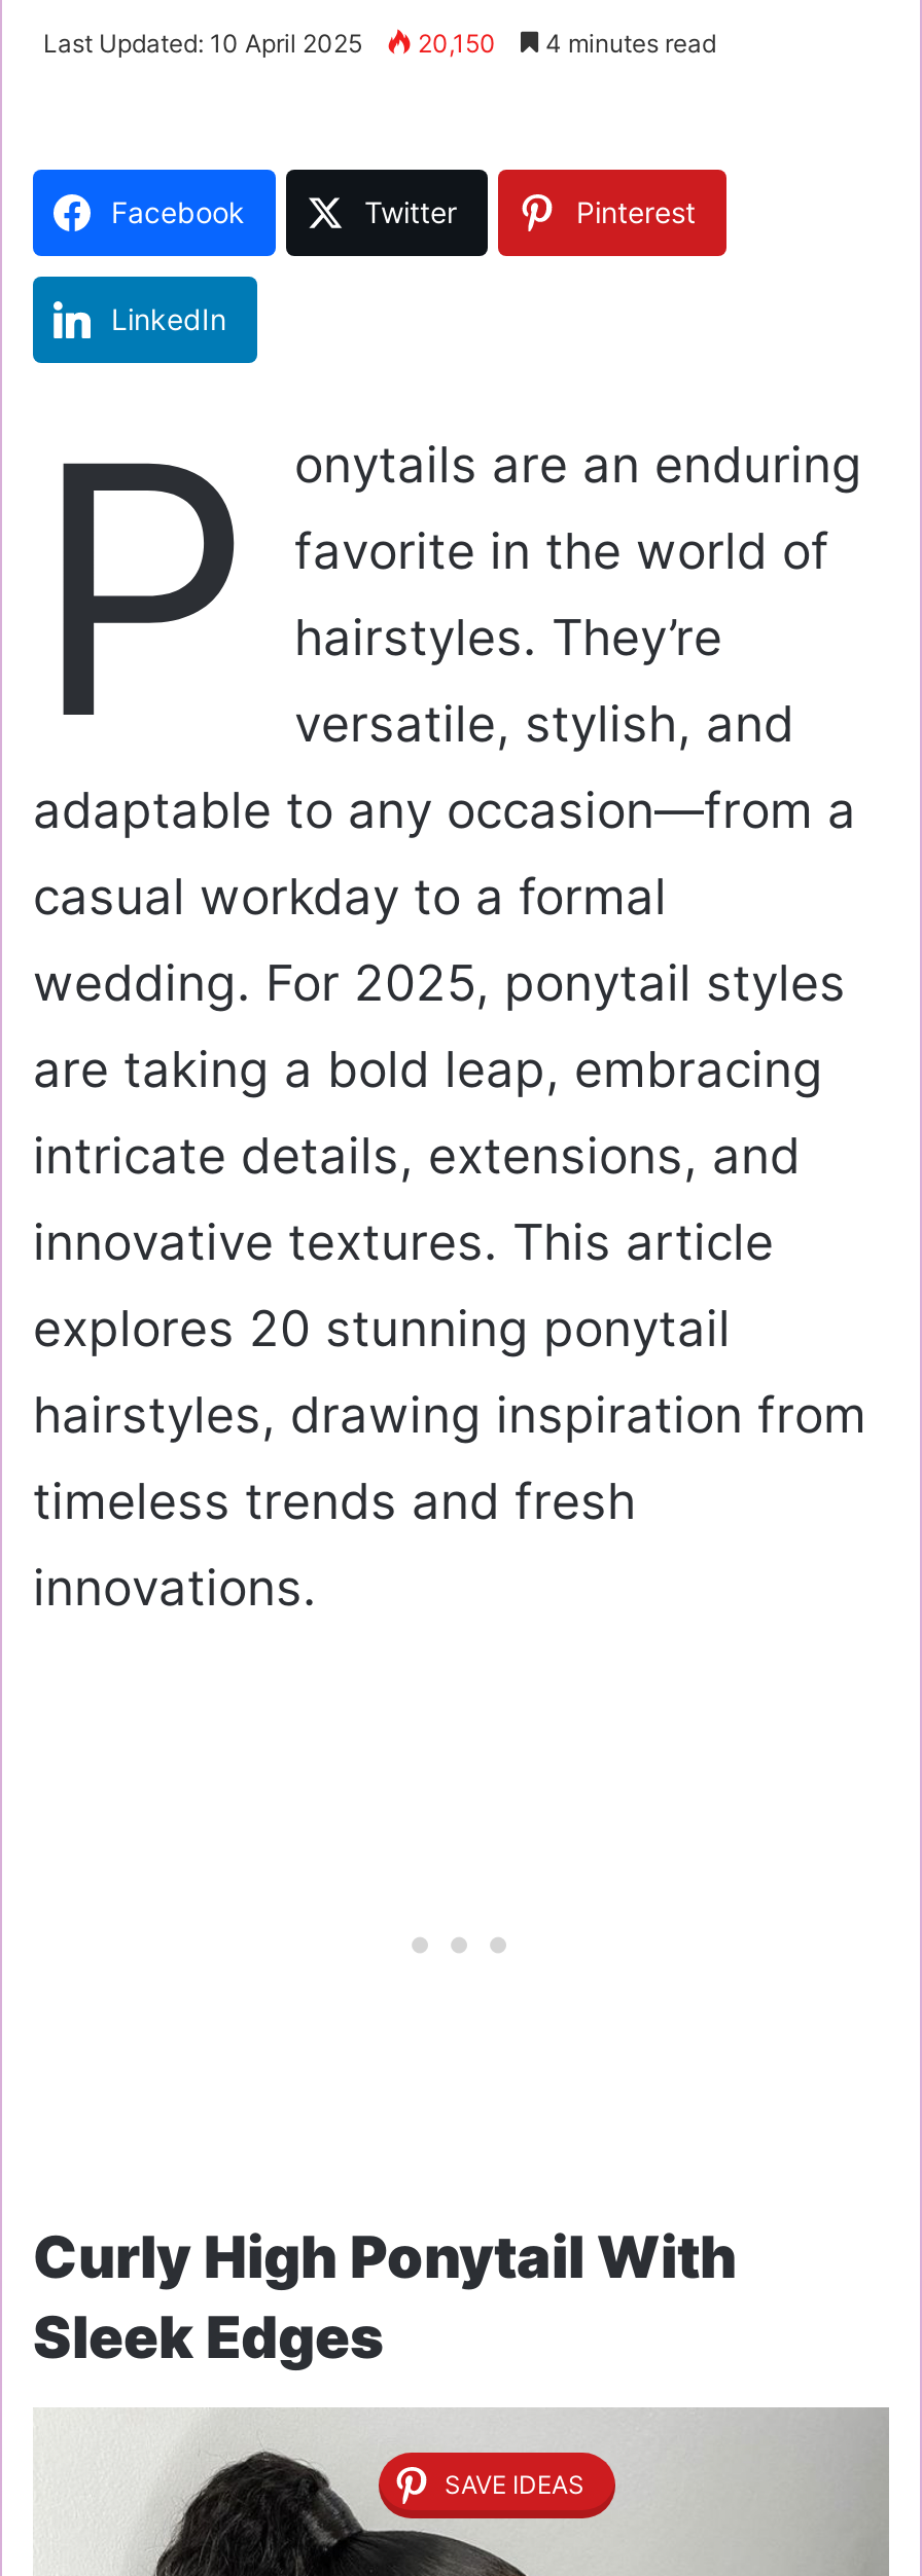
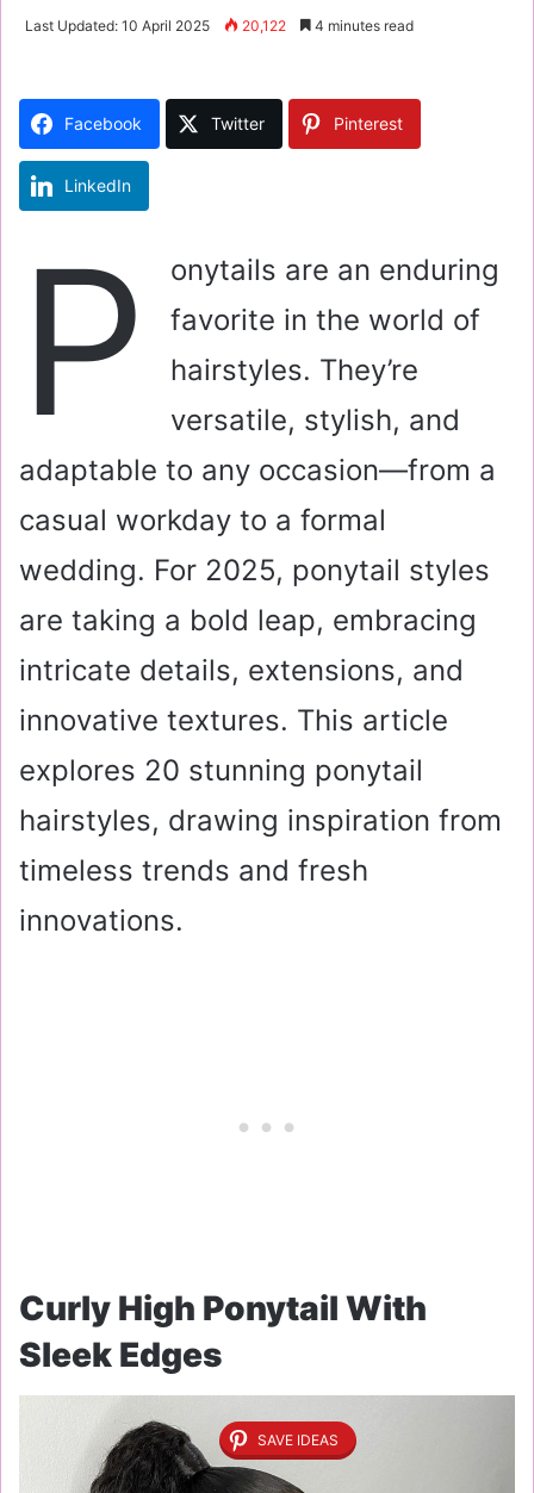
- Last Updated: 10 April 2025 20,150 4 minutes read
+ Last Updated: 10 April 2025 20,122 4 minutes read
